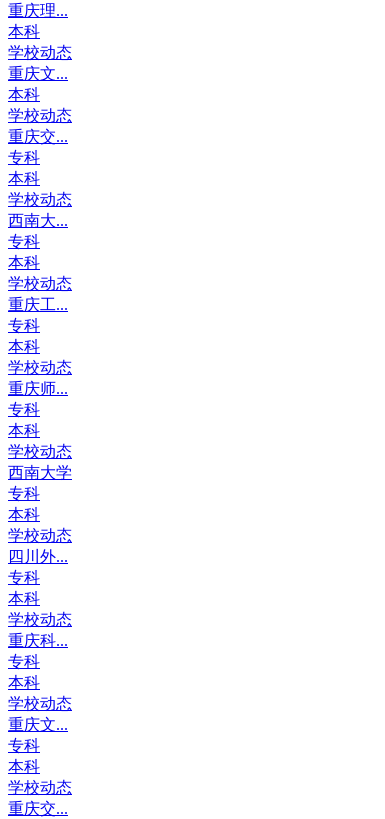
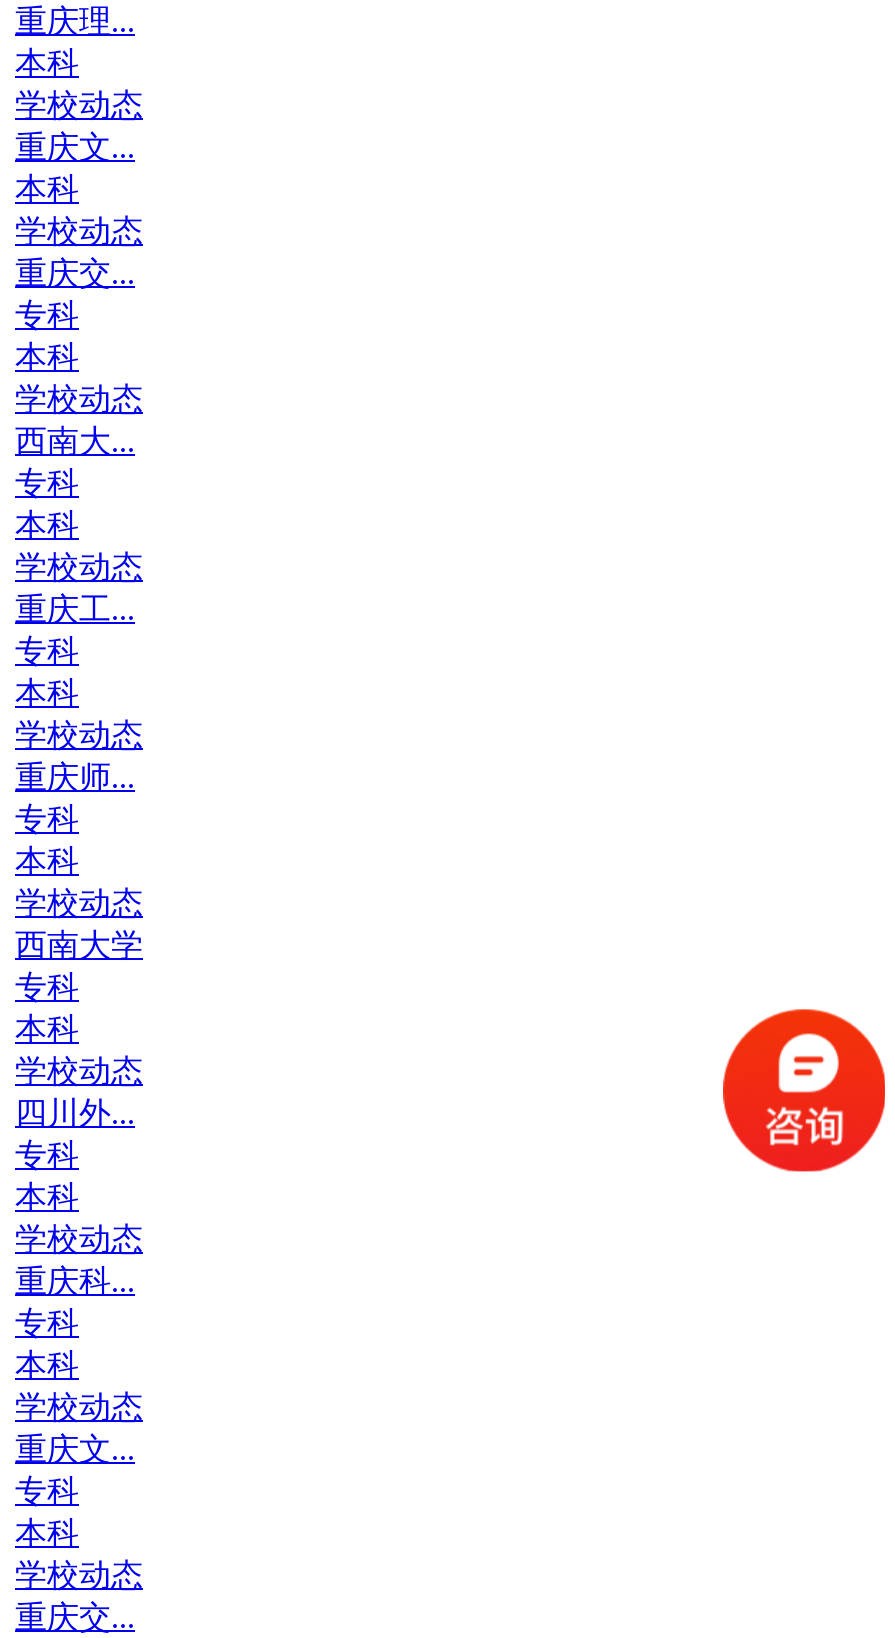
+ [image]
